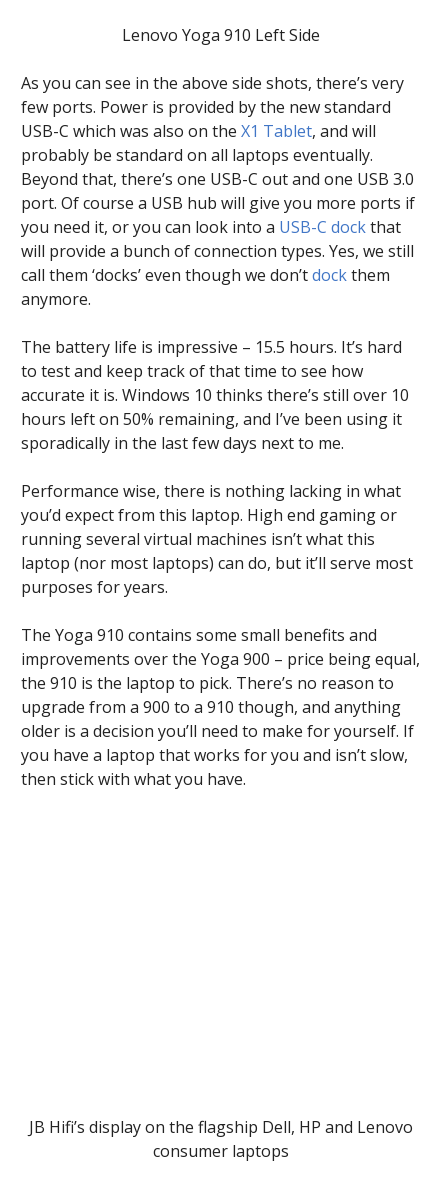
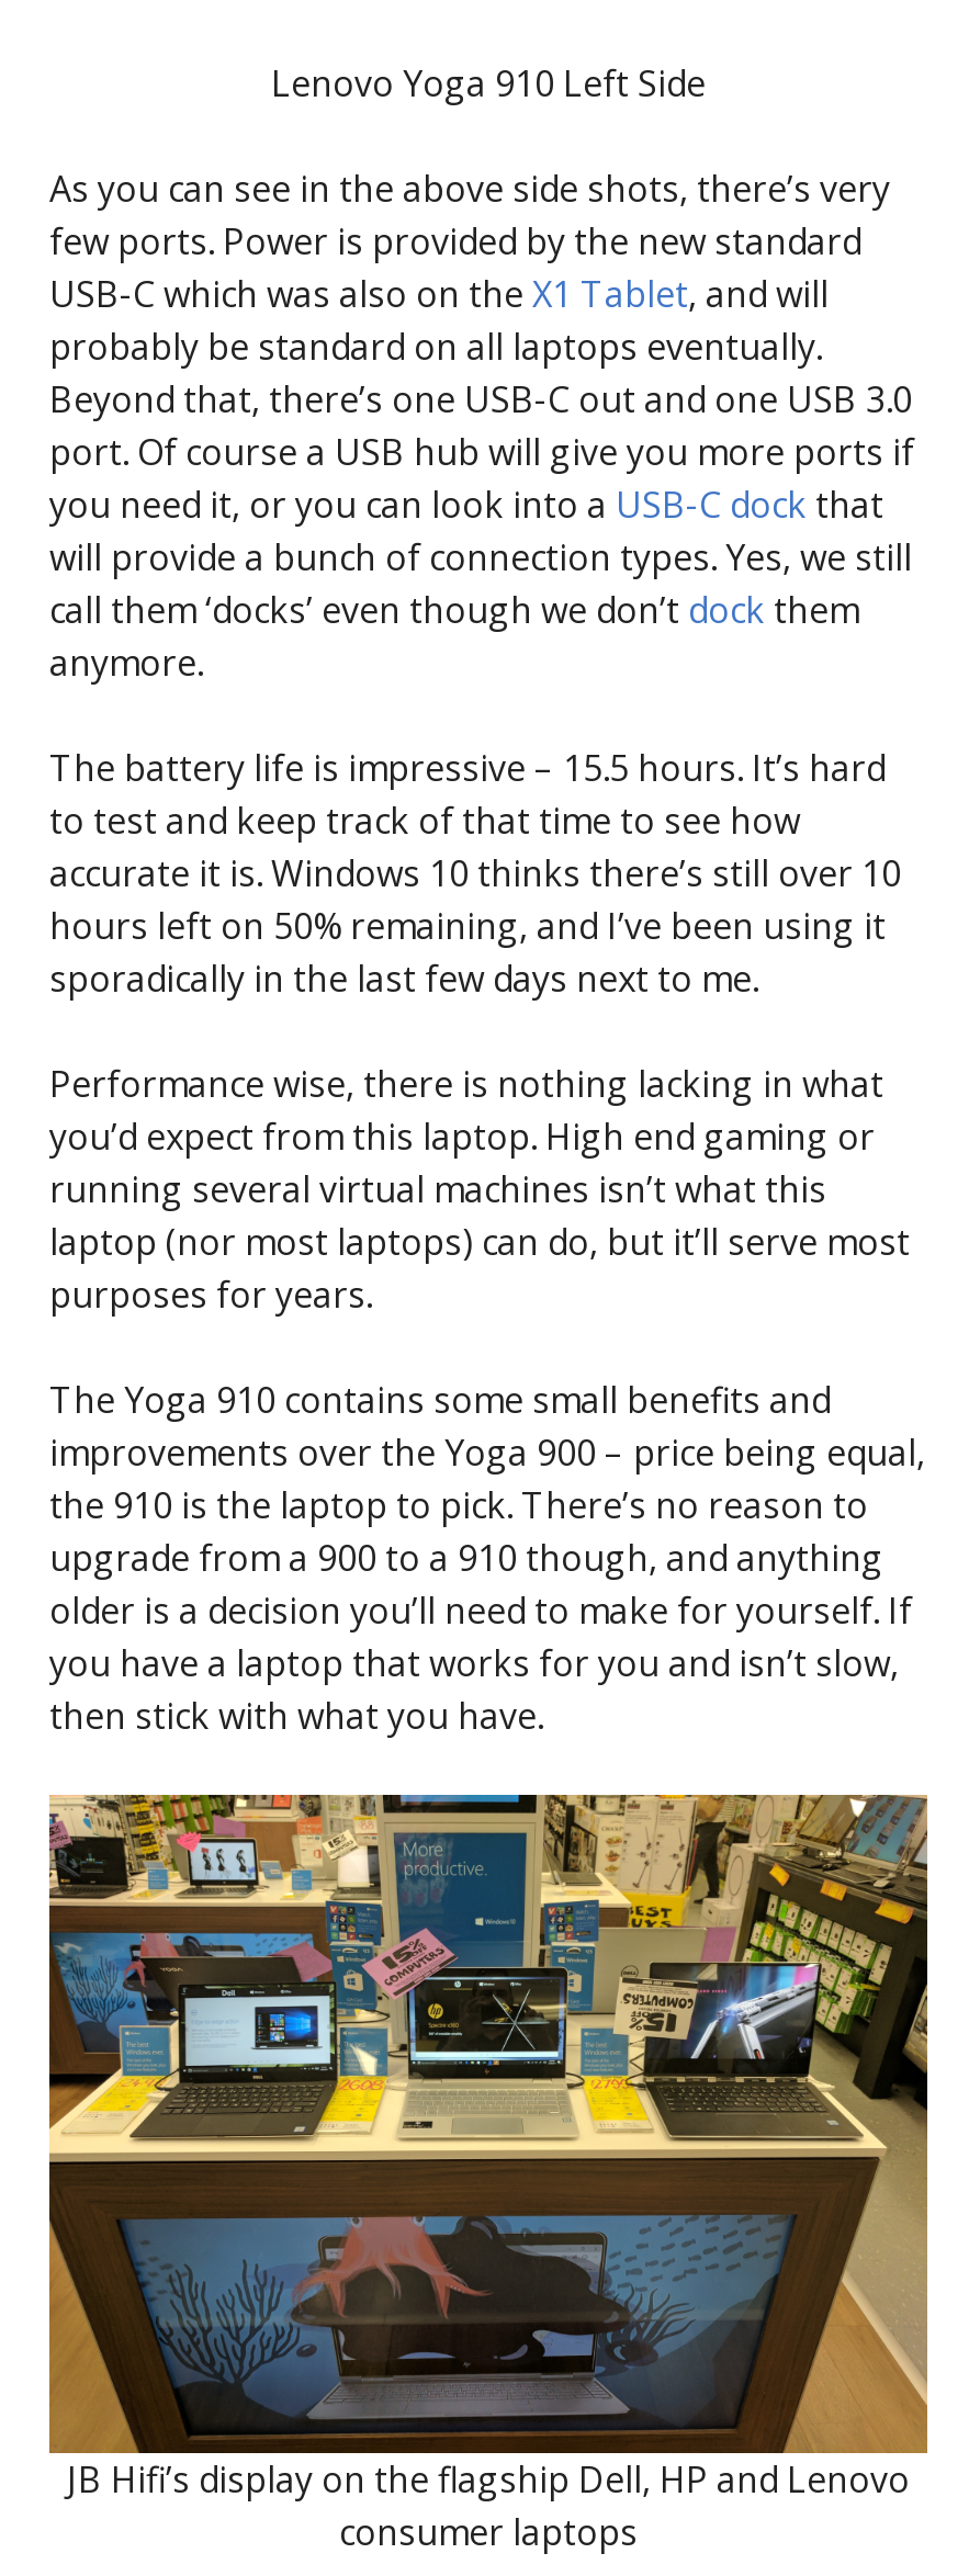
+ [image]
